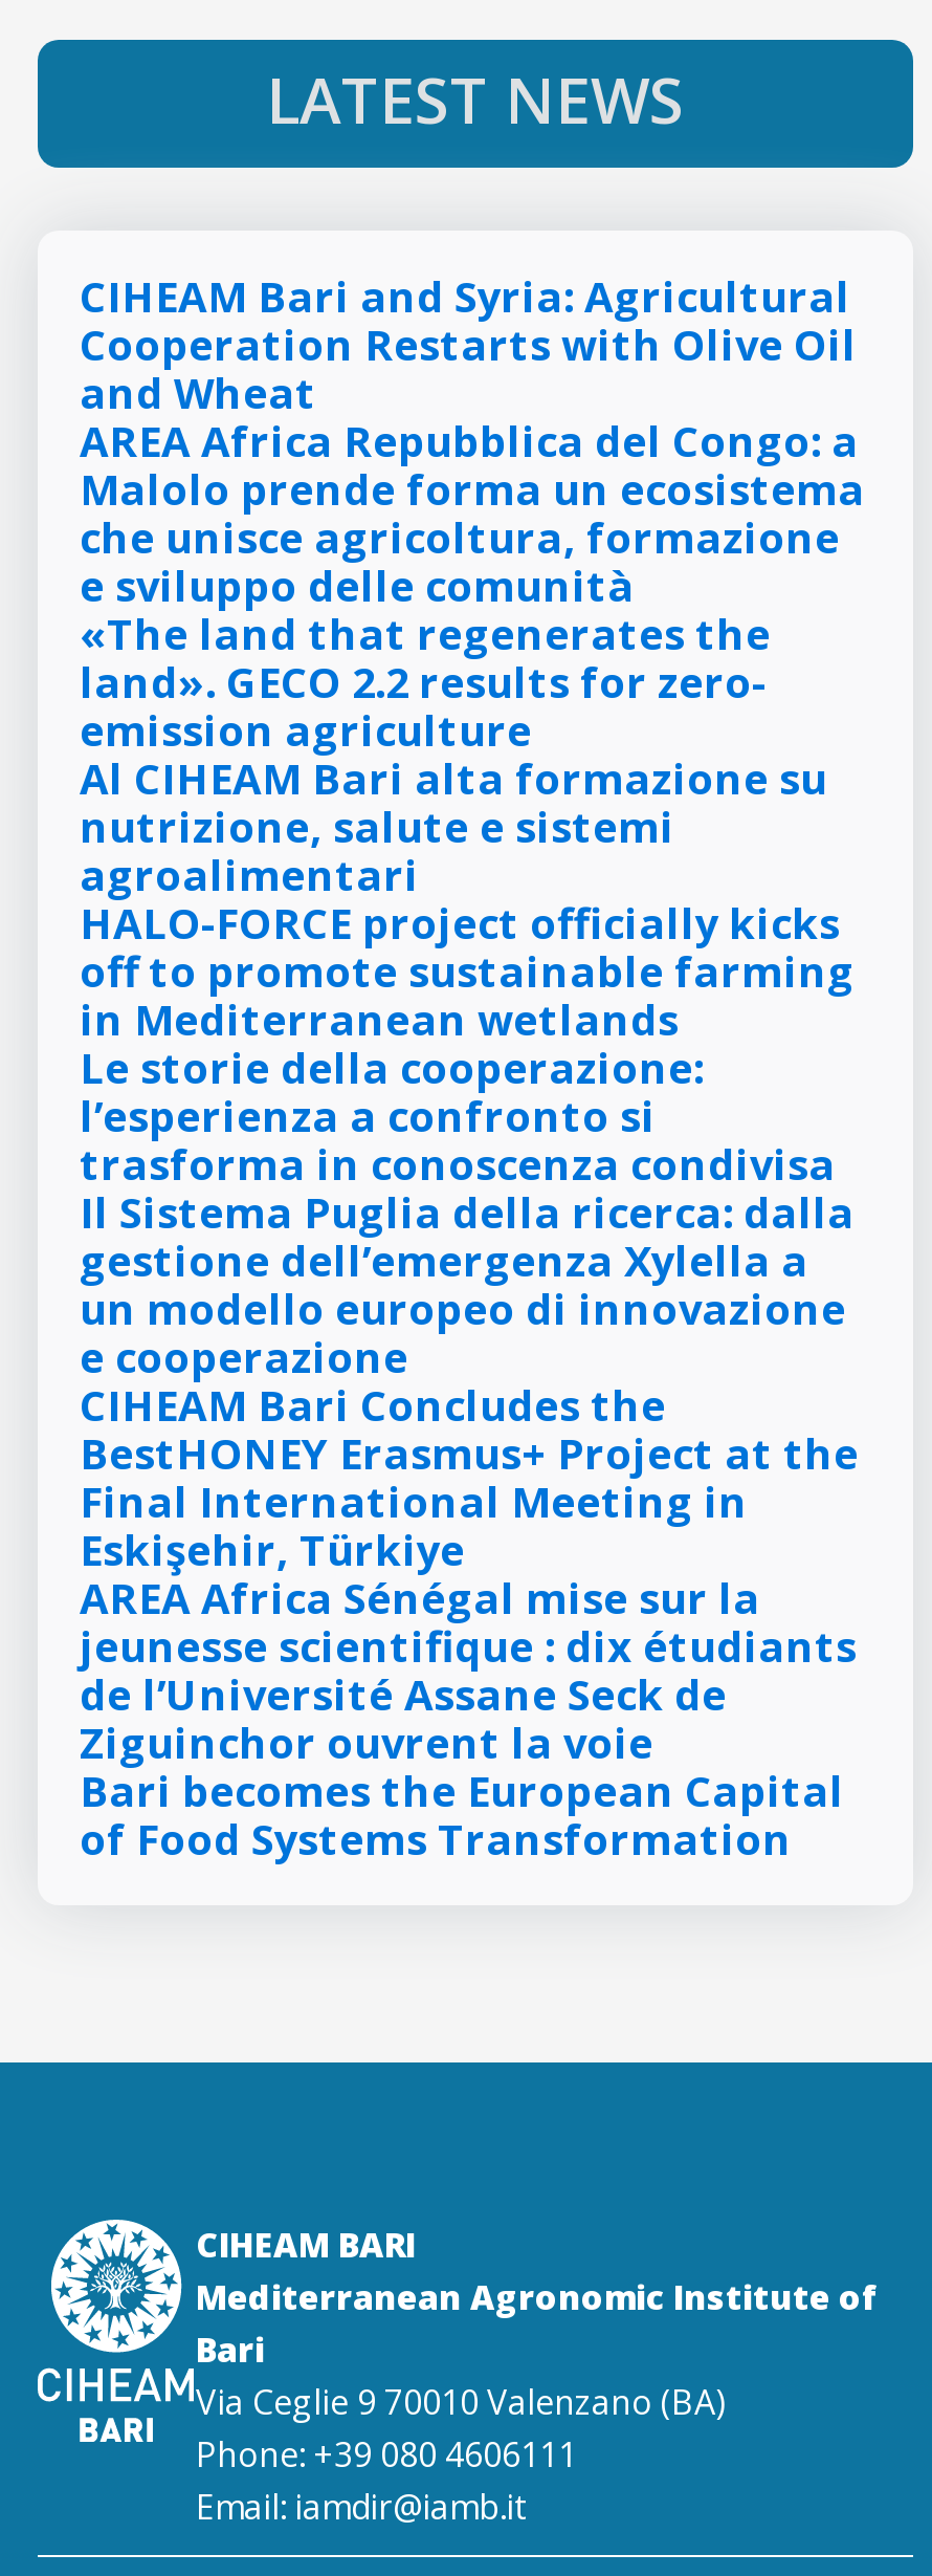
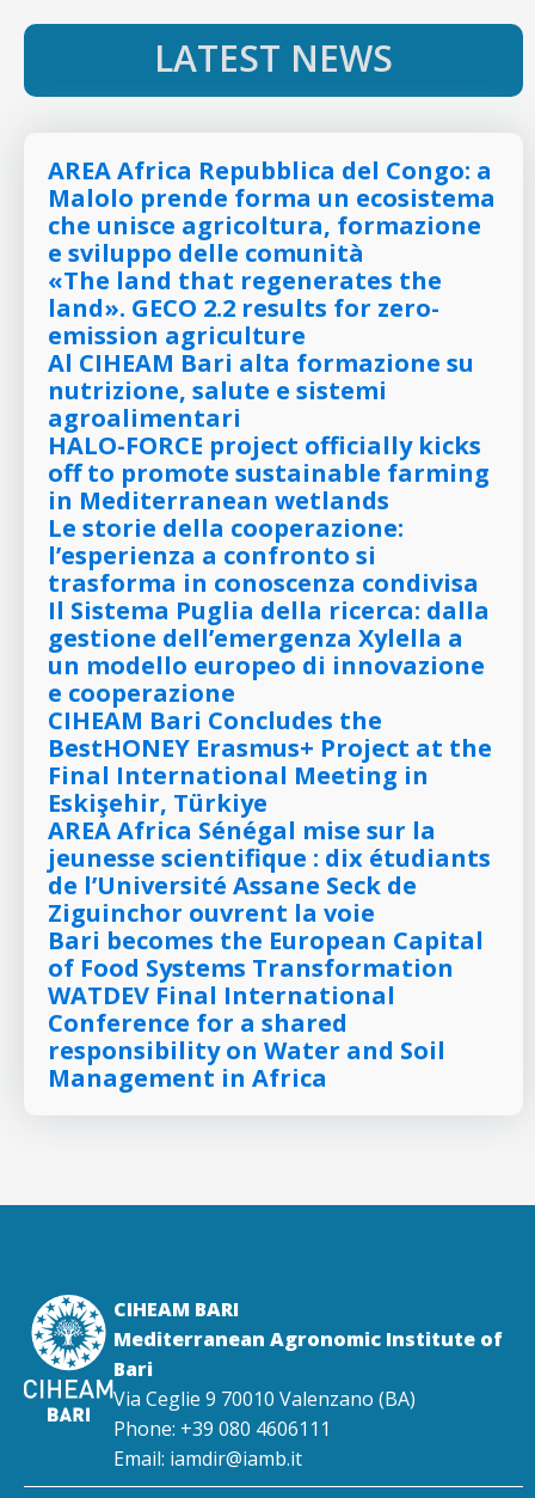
- CIHEAM Bari and Syria: Agricultural
- Cooperation Restarts with Olive Oil
- and Wheat

moved up: AREA Africa Repubblica del Congo: a | Malolo prende forma un ecosistema | che unisce agricoltura, formazione | ... | Bari becomes the European Capital | of Food Systems Transformation

+ WATDEV Final International
+ Conference for a shared
+ responsibility on Water and Soil
+ Management in Africa
